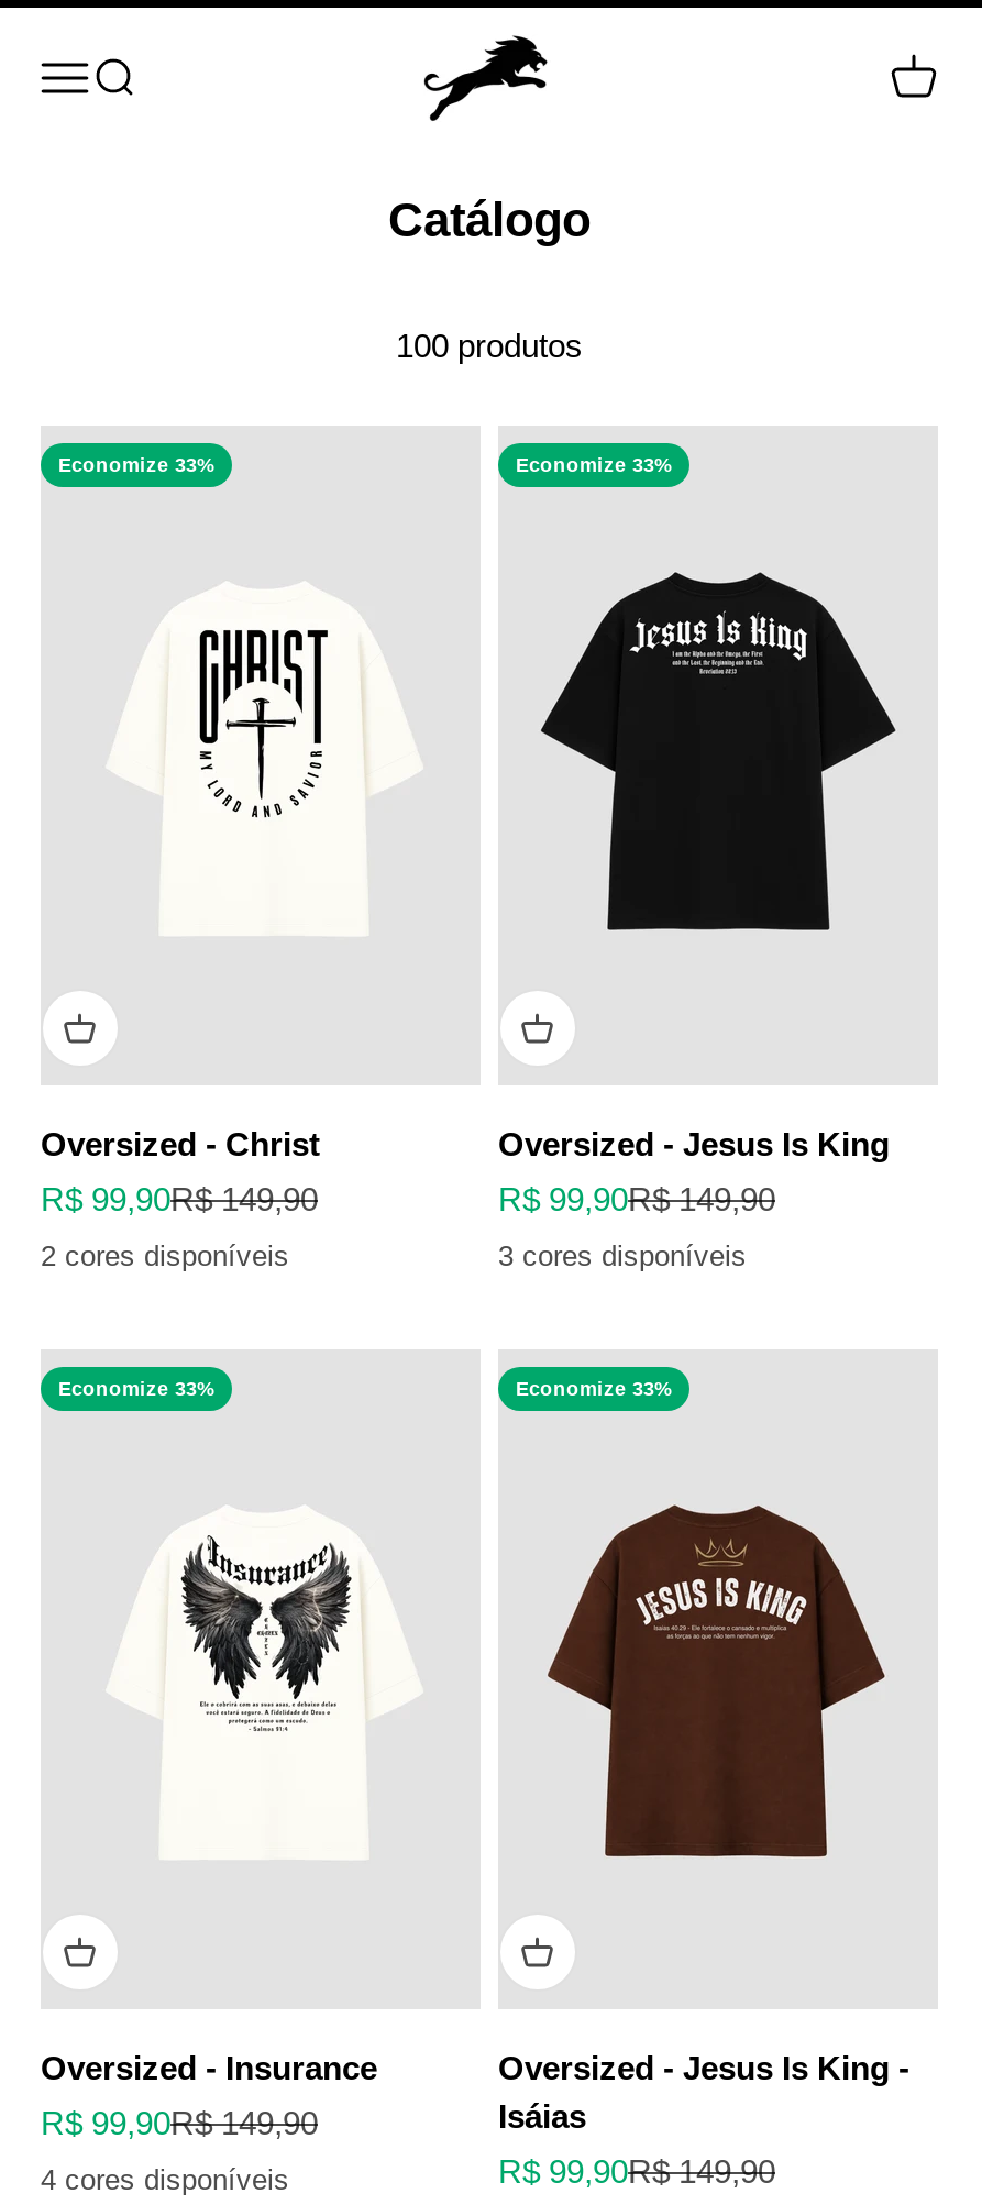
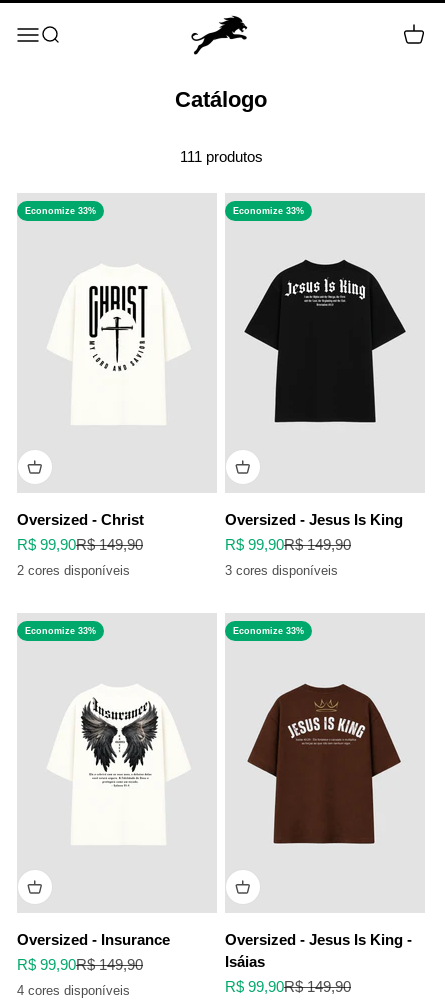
- 100 produtos
+ 111 produtos
